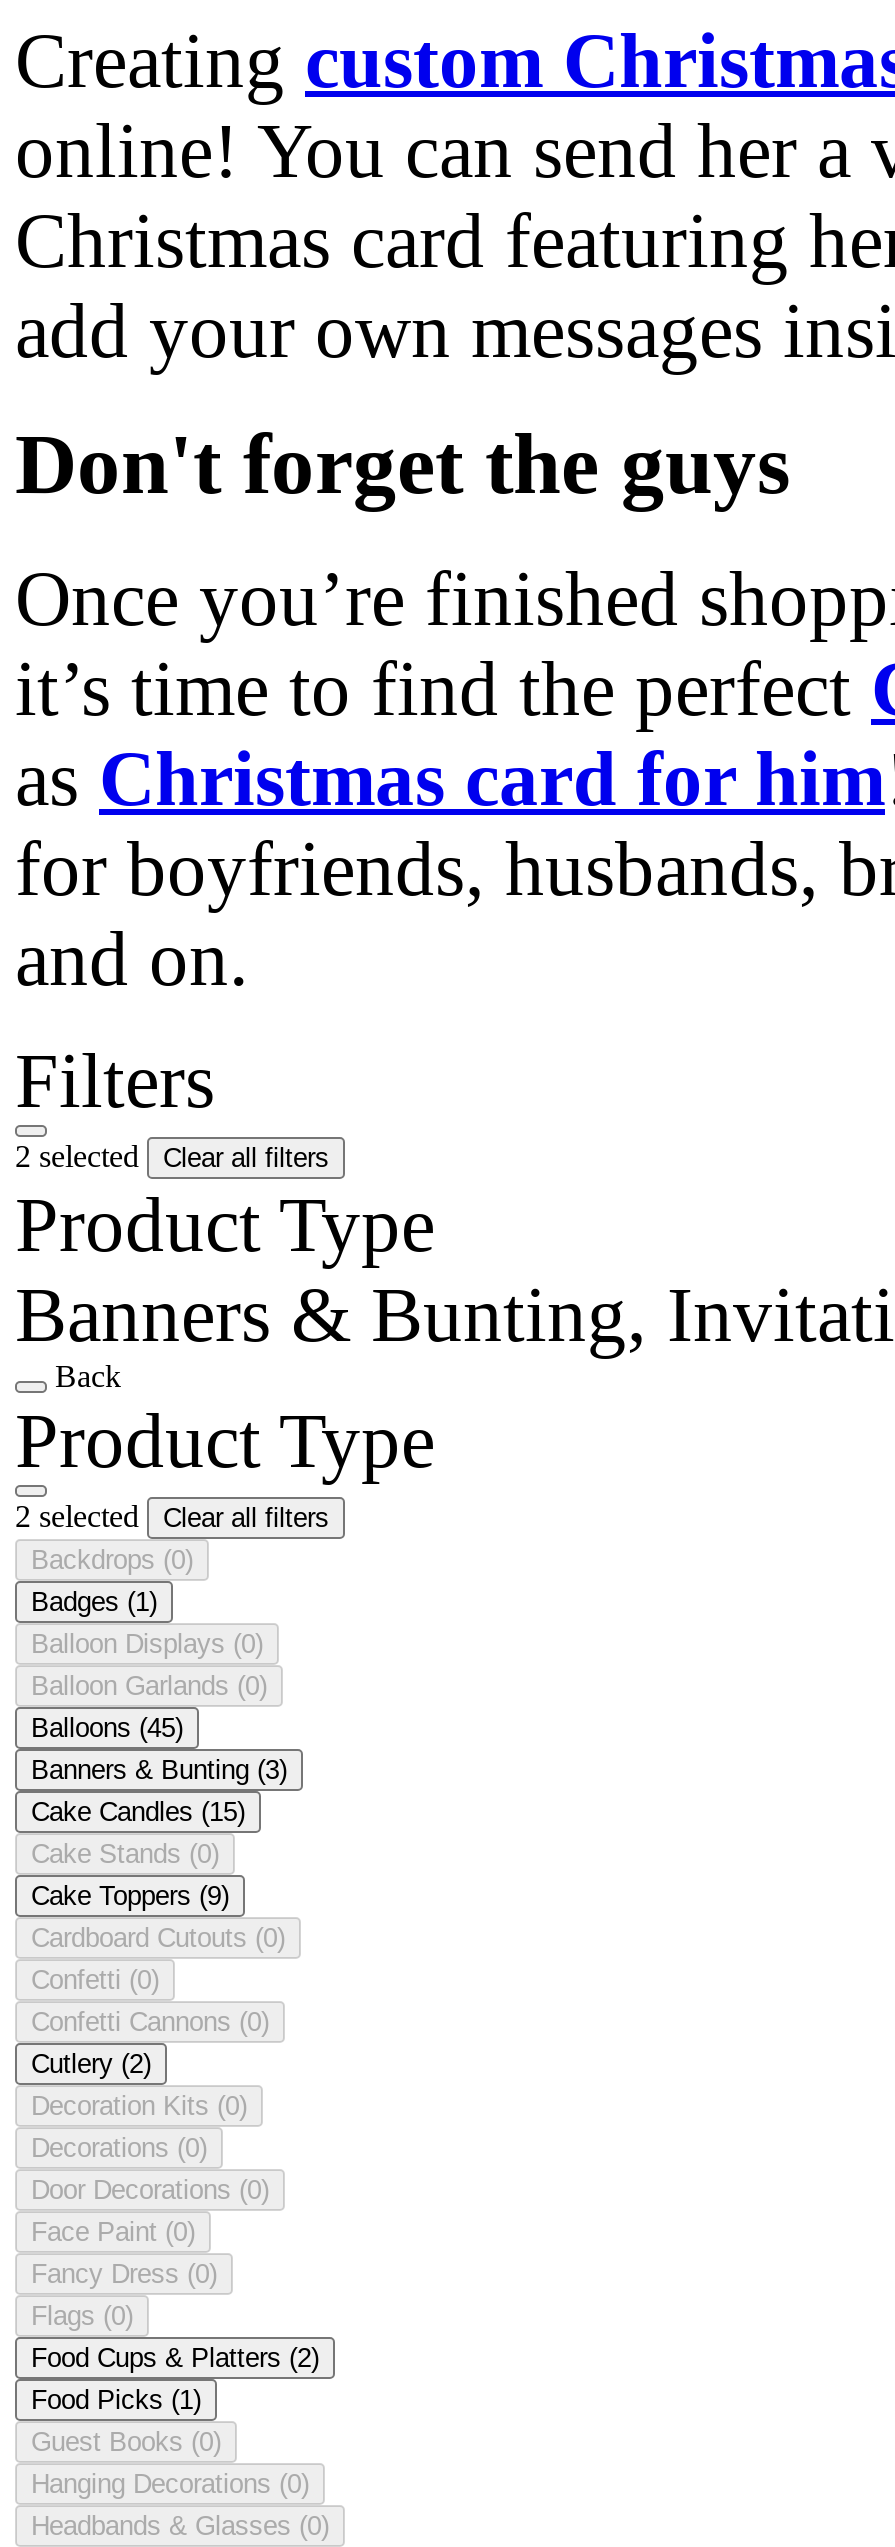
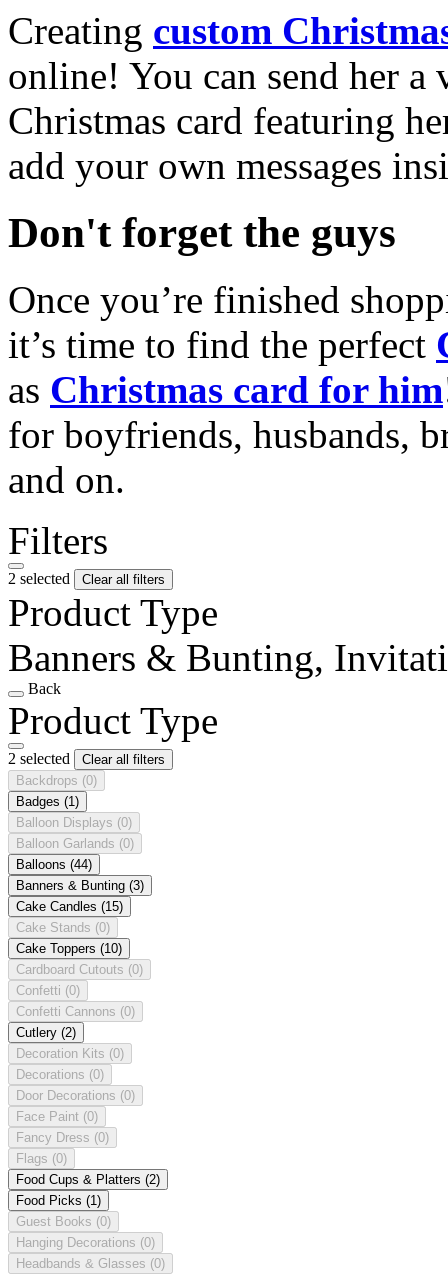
- Balloons (45)
+ Balloons (44)

- Cake Toppers (9)
+ Cake Toppers (10)
